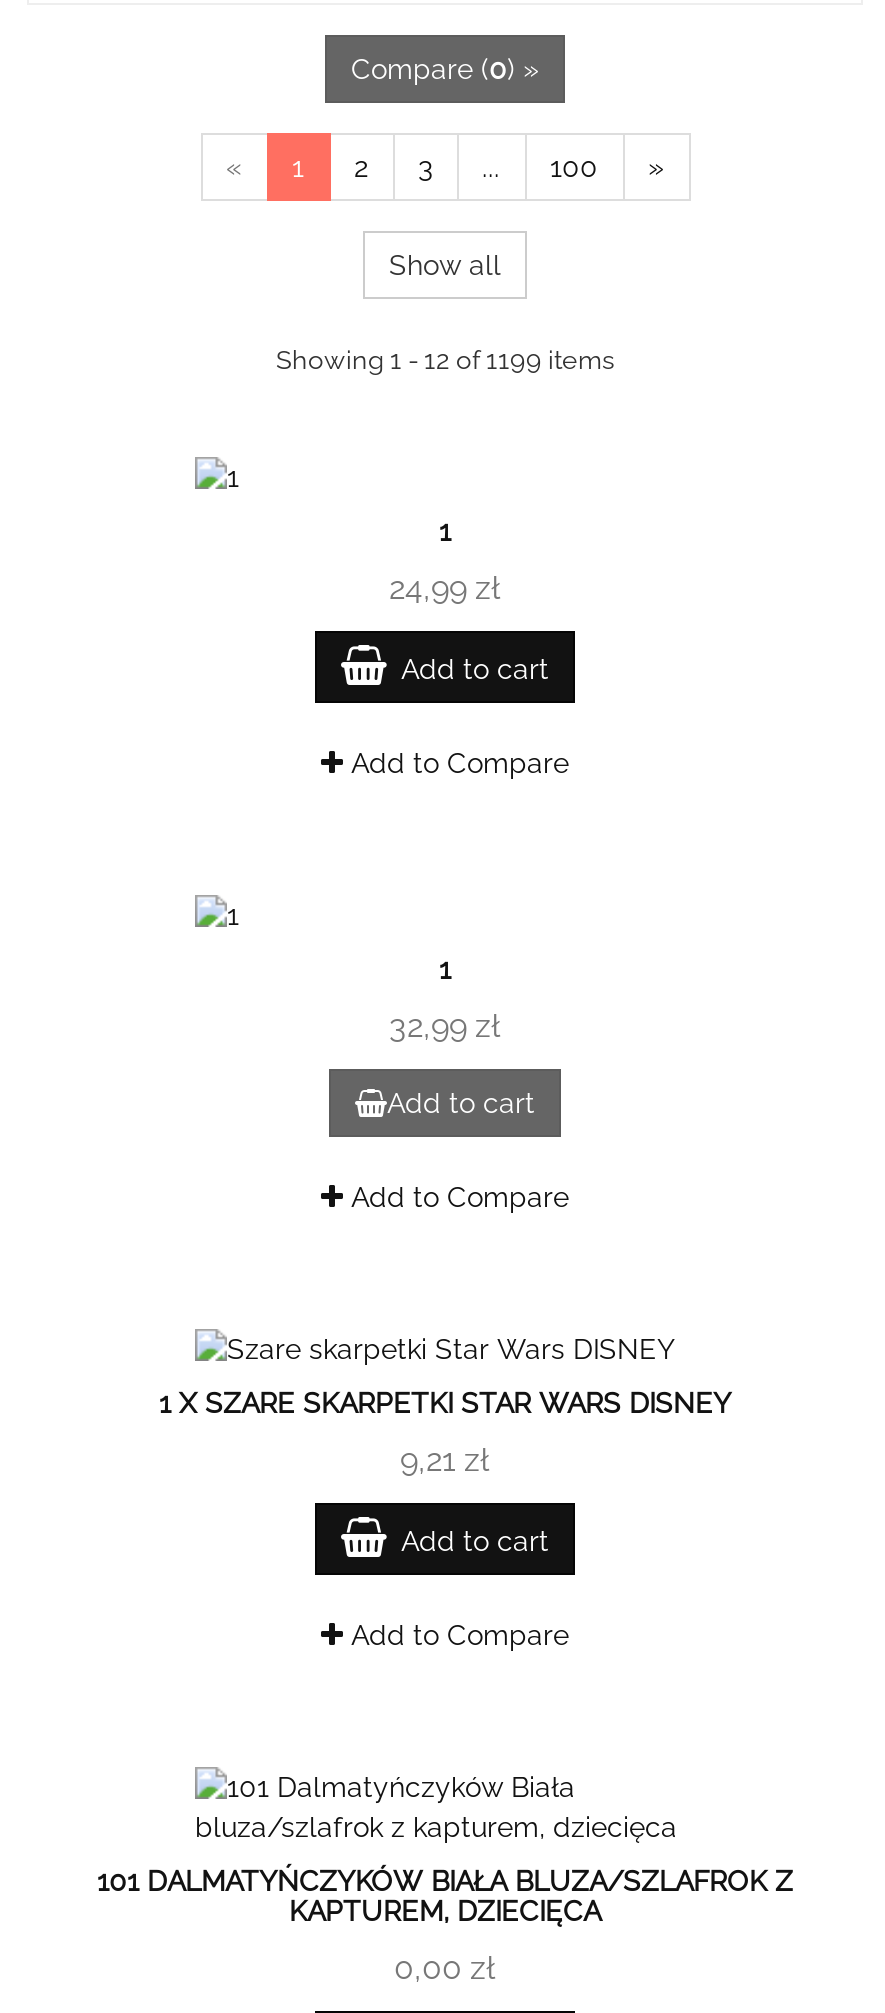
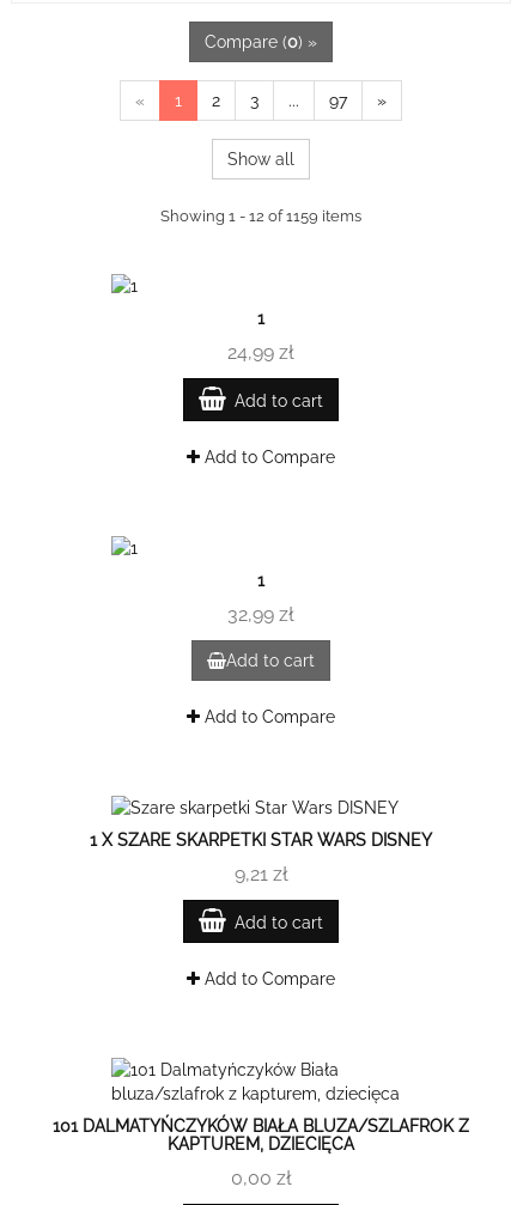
- 100
+ 97

- Showing 1 - 12 of 1199 items
+ Showing 1 - 12 of 1159 items
